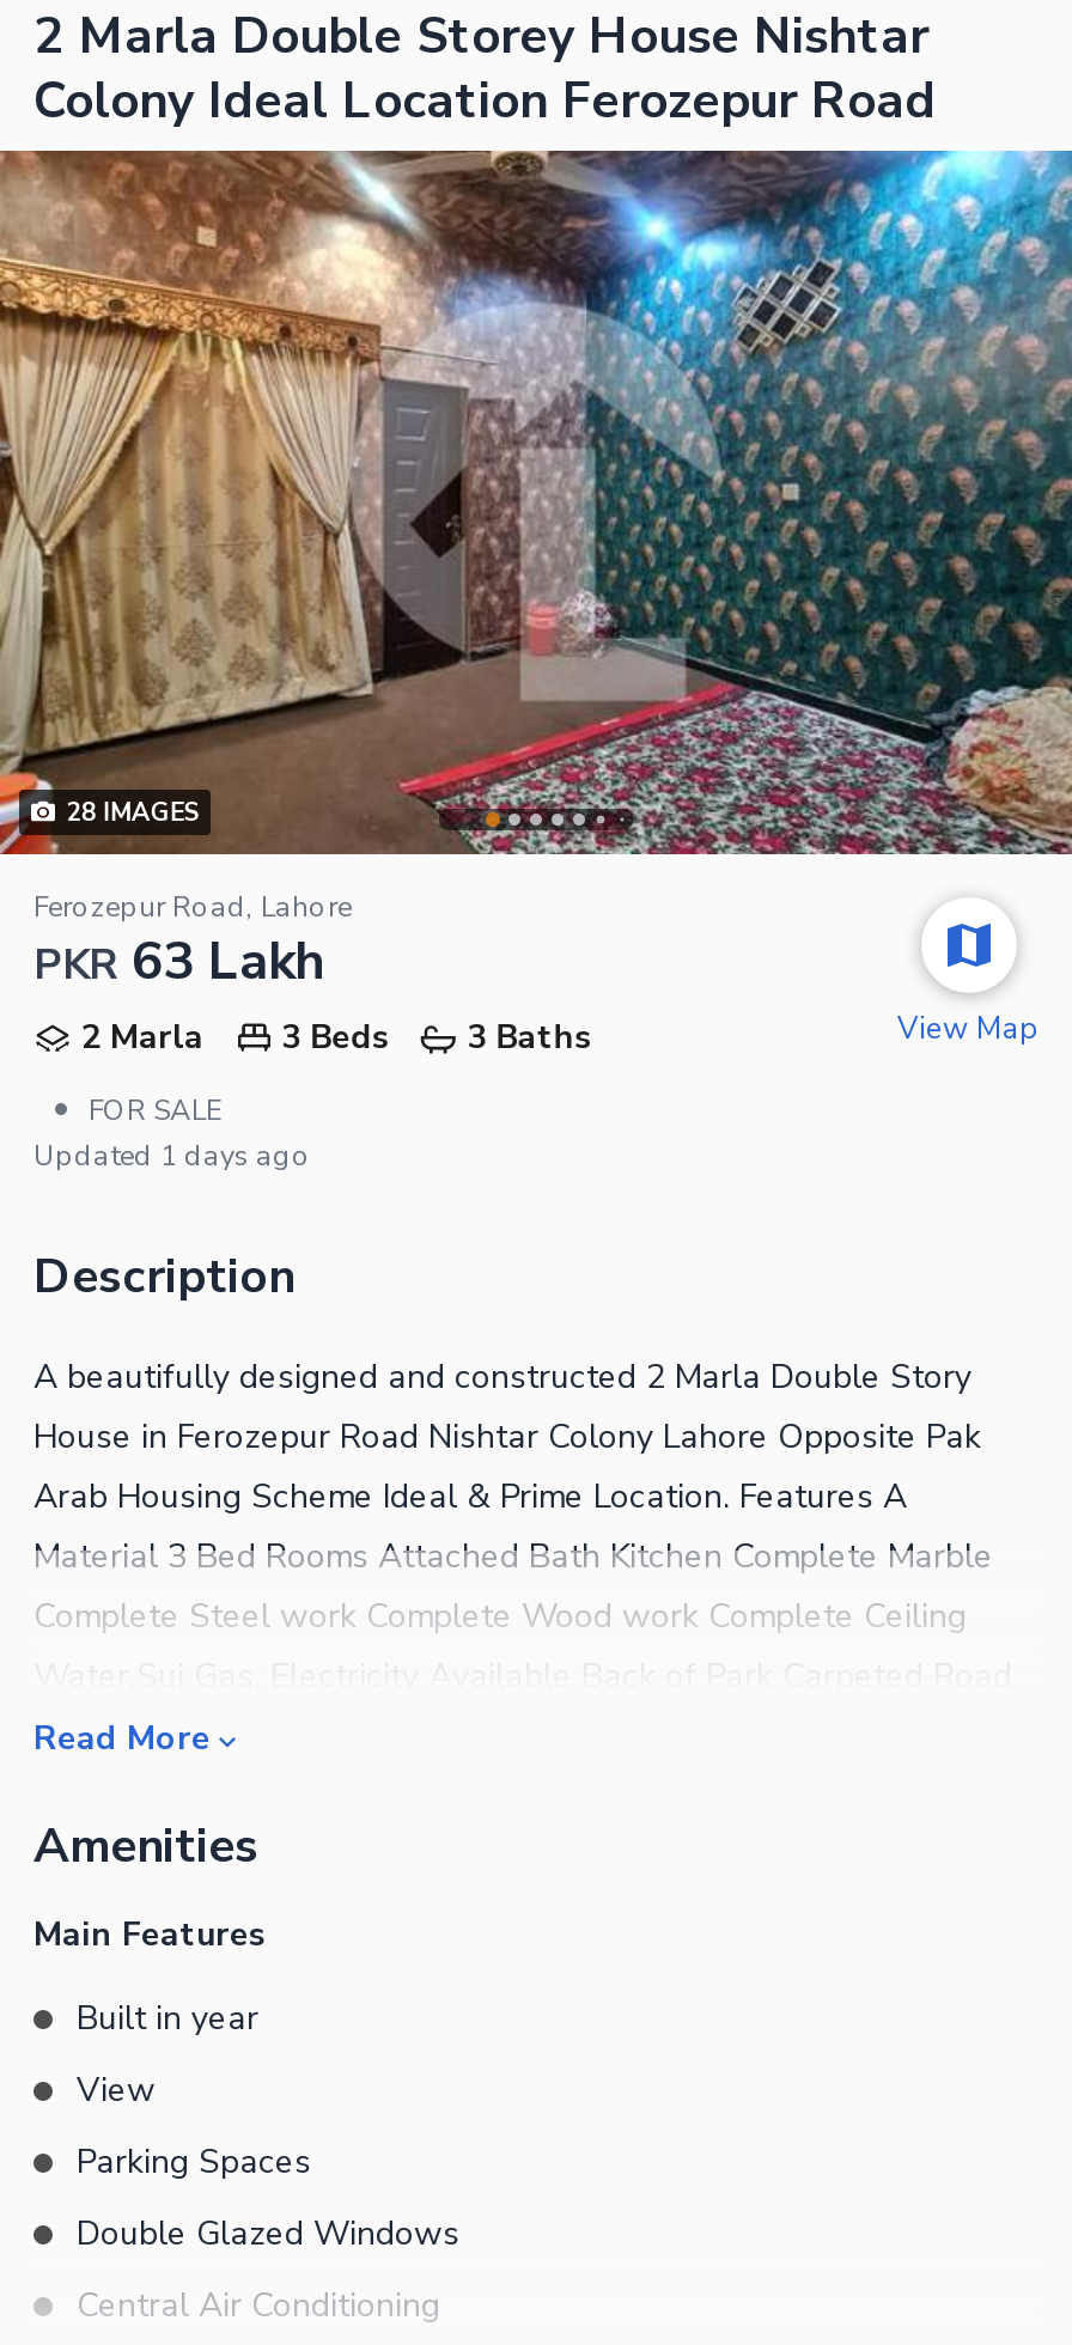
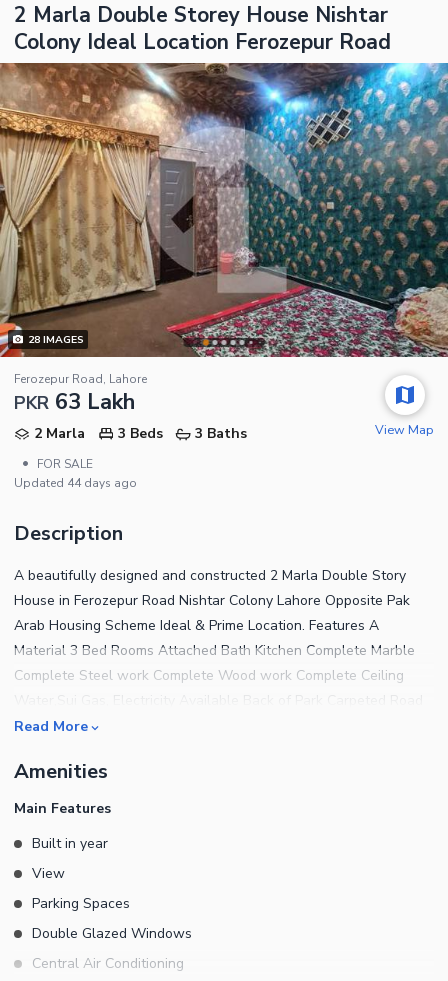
- Updated 1 days ago
+ Updated 44 days ago
